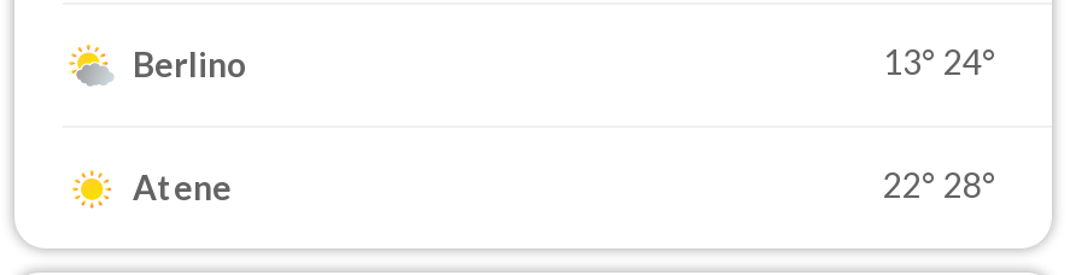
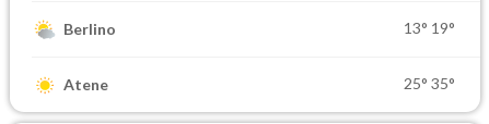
- 13° 24°
+ 13° 19°

- 22° 28°
+ 25° 35°
